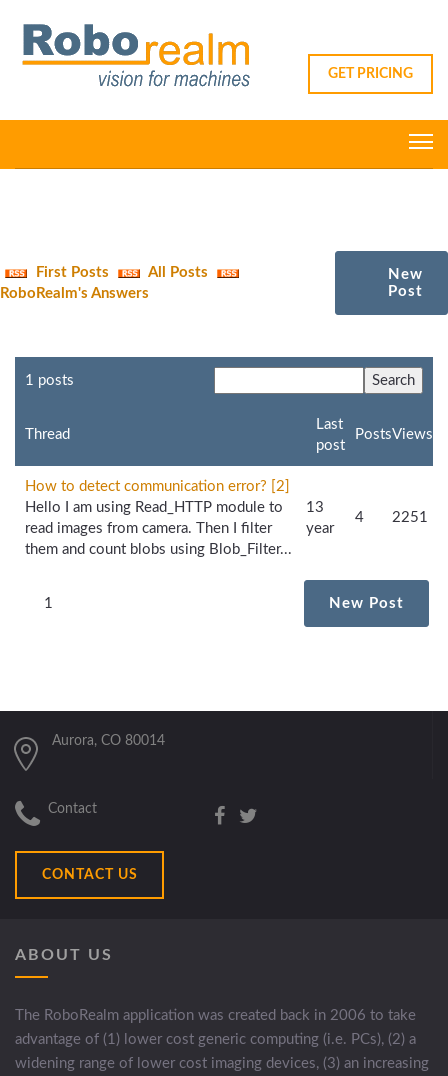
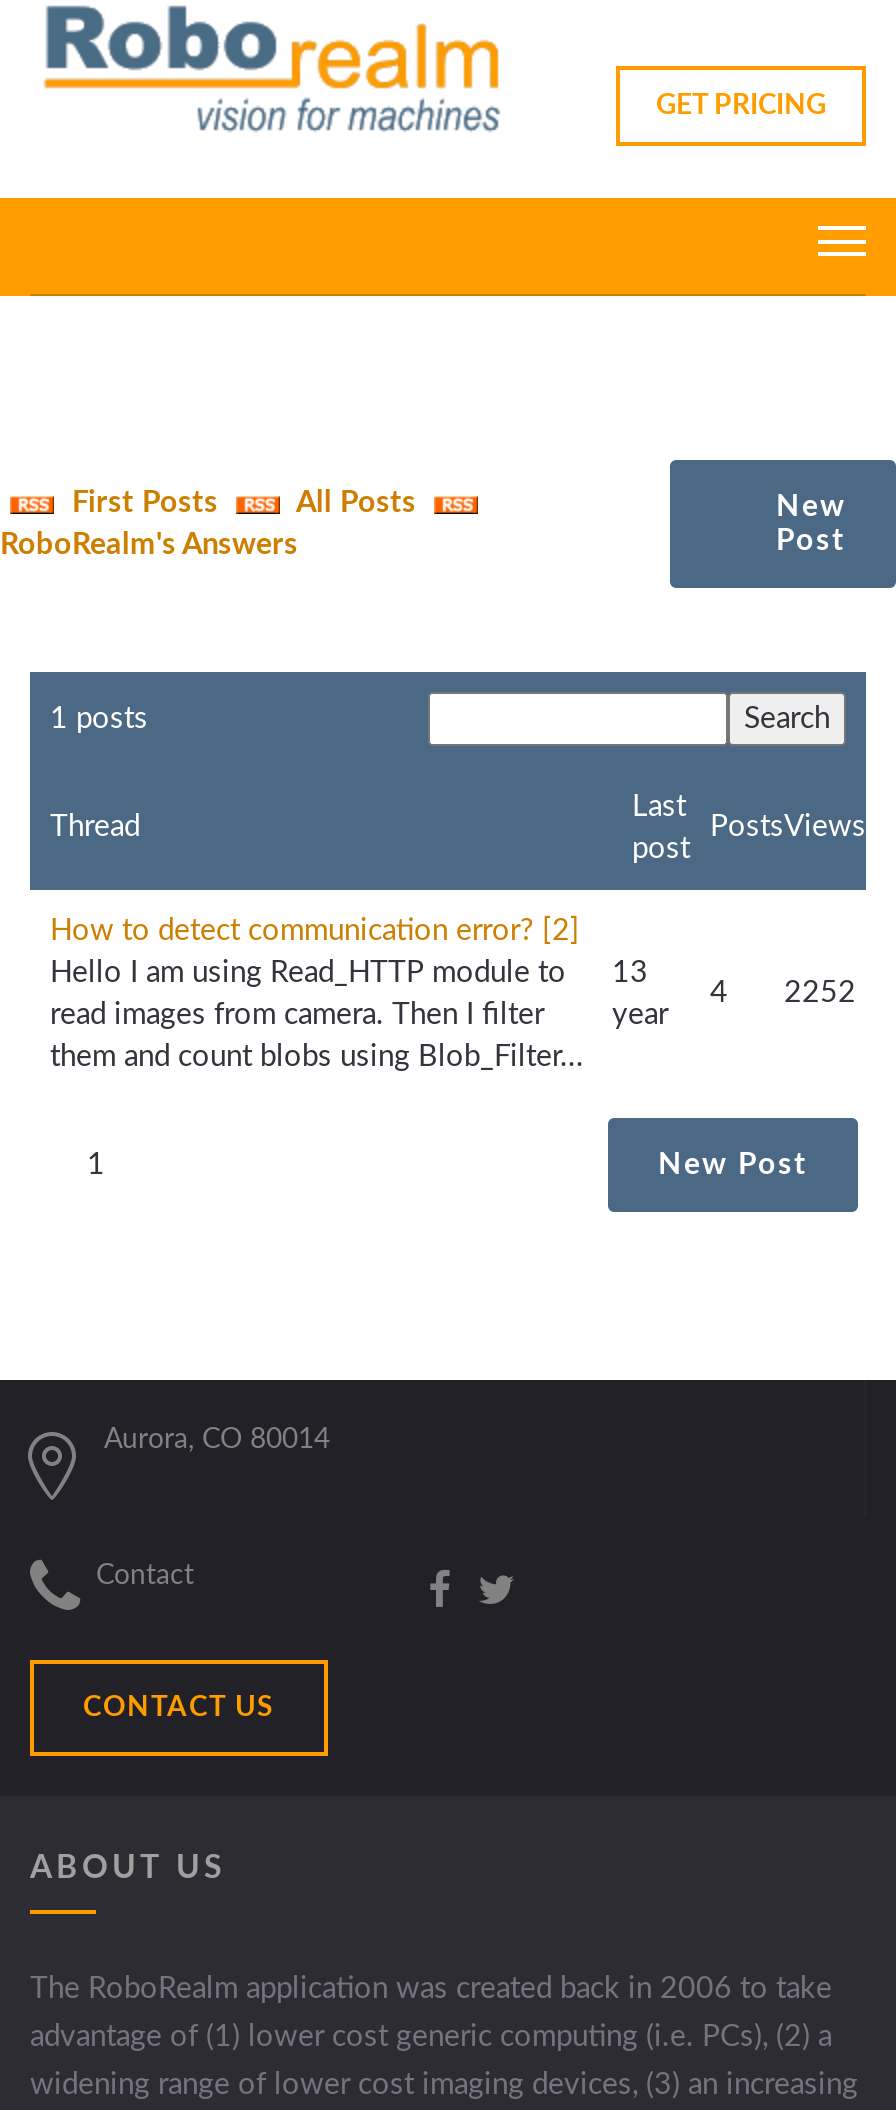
- 4 2251
+ 4 2252
